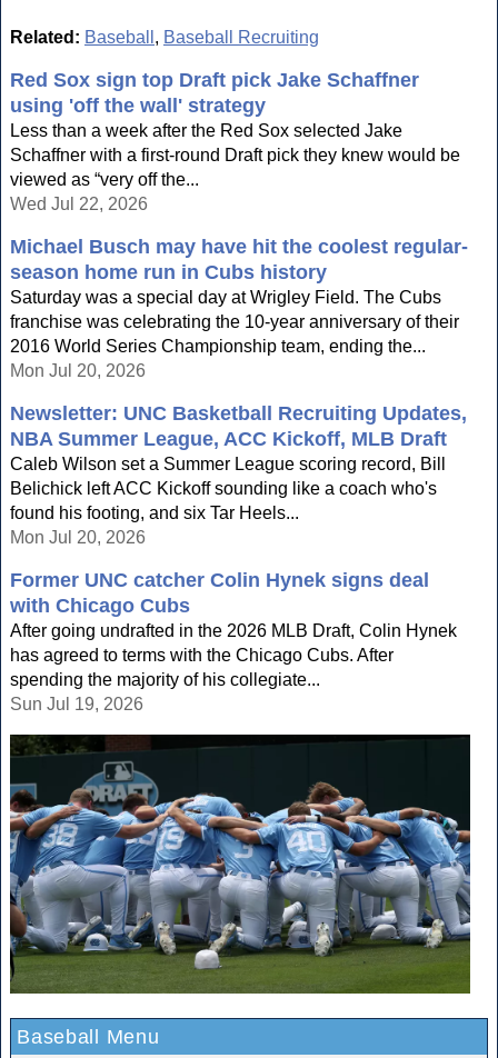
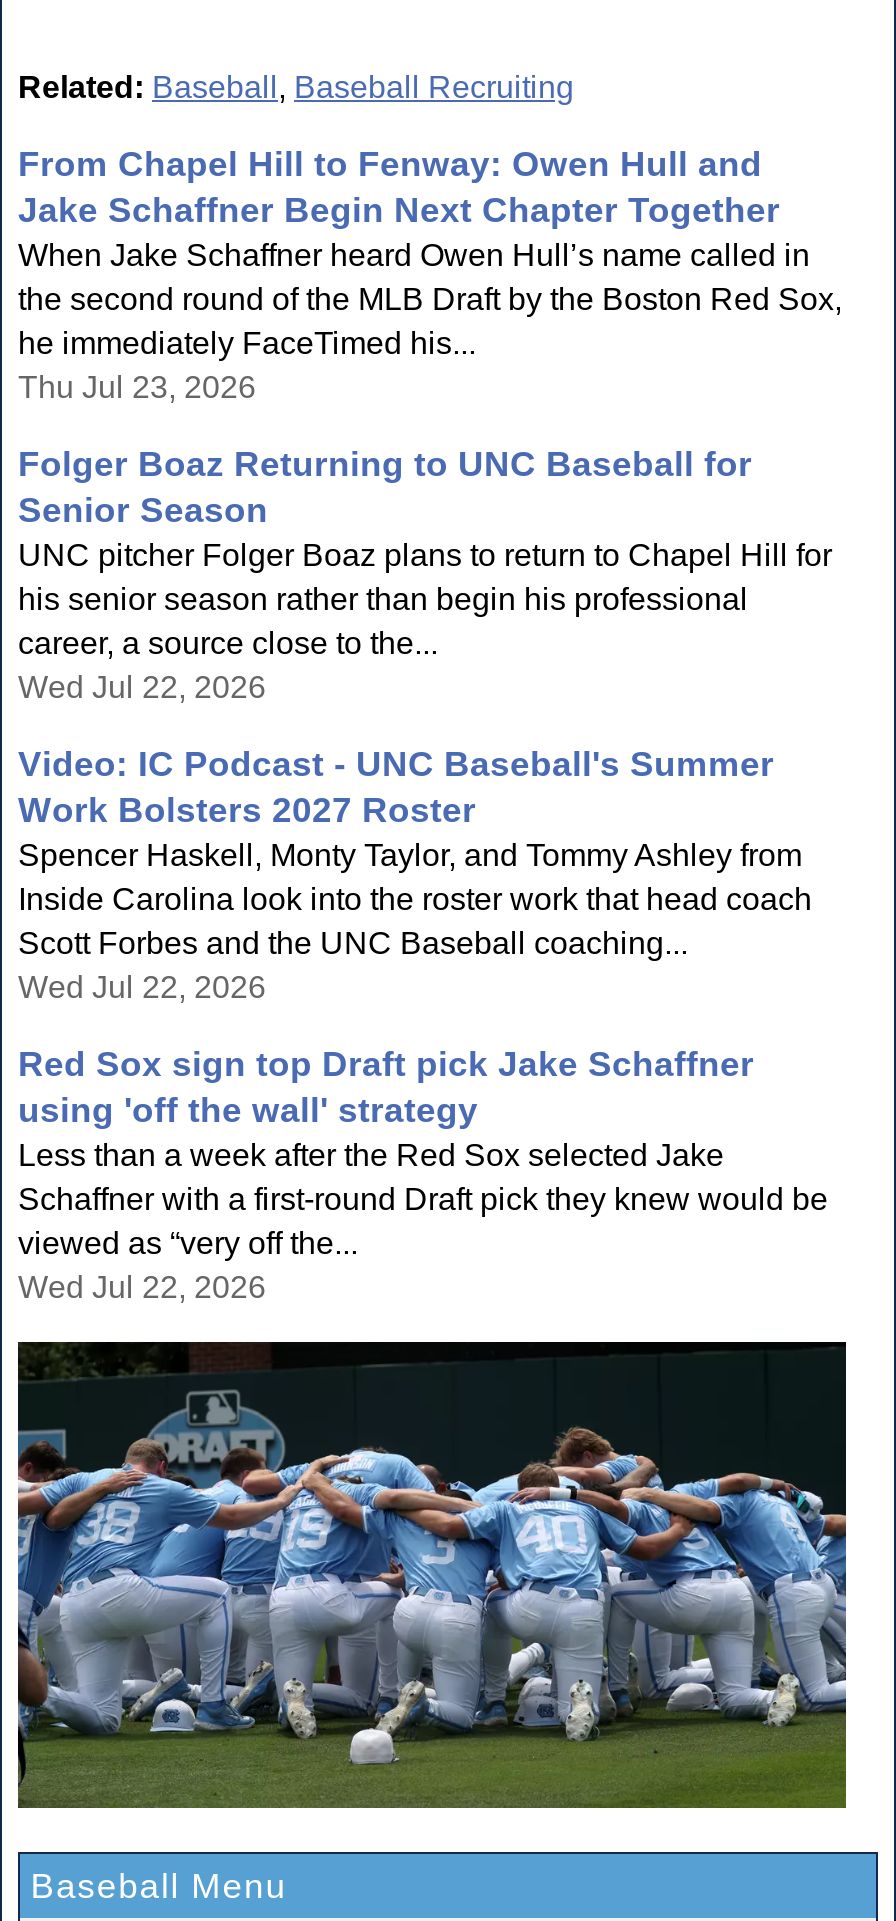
+ From Chapel Hill to Fenway: Owen Hull and
+ Jake Schaffner Begin Next Chapter Together
+ When Jake Schaffner heard Owen Hull’s name called in
+ the second round of the MLB Draft by the Boston Red Sox,
+ he immediately FaceTimed his...
+ Thu Jul 23, 2026
+ Folger Boaz Returning to UNC Baseball for
+ Senior Season
+ UNC pitcher Folger Boaz plans to return to Chapel Hill for
+ his senior season rather than begin his professional
+ career, a source close to the...
+ Wed Jul 22, 2026
+ Video: IC Podcast - UNC Baseball's Summer
+ Work Bolsters 2027 Roster
+ Spencer Haskell, Monty Taylor, and Tommy Ashley from
+ Inside Carolina look into the roster work that head coach
+ Scott Forbes and the UNC Baseball coaching...
+ Wed Jul 22, 2026

moved down: Red Sox sign top Draft pick Jake Schaffner | using 'off the wall' strategy | Less than a week after the Red Sox selected Jake | Schaffner with a first-round Draft pick they knew would be | viewed as “very off the... | Wed Jul 22, 2026

- Michael Busch may have hit the coolest regular-
- season home run in Cubs history
- Saturday was a special day at Wrigley Field. The Cubs
- franchise was celebrating the 10-year anniversary of their
- 2016 World Series Championship team, ending the...
- Mon Jul 20, 2026
- Newsletter: UNC Basketball Recruiting Updates,
- NBA Summer League, ACC Kickoff, MLB Draft
- Caleb Wilson set a Summer League scoring record, Bill
- Belichick left ACC Kickoff sounding like a coach who's
- found his footing, and six Tar Heels...
- Mon Jul 20, 2026
- Former UNC catcher Colin Hynek signs deal
- with Chicago Cubs
- After going undrafted in the 2026 MLB Draft, Colin Hynek
- has agreed to terms with the Chicago Cubs. After
- spending the majority of his collegiate...
- Sun Jul 19, 2026
